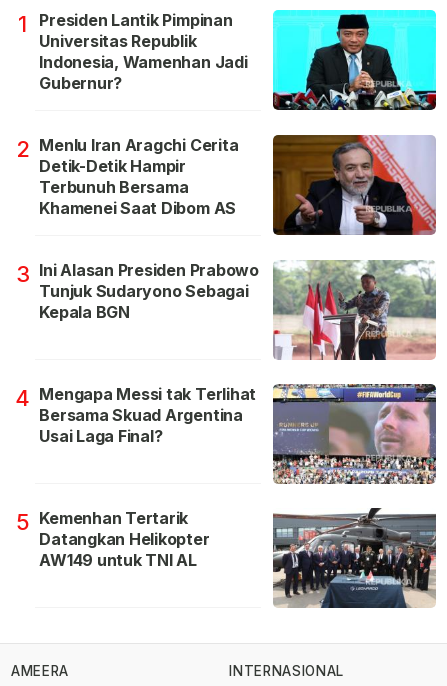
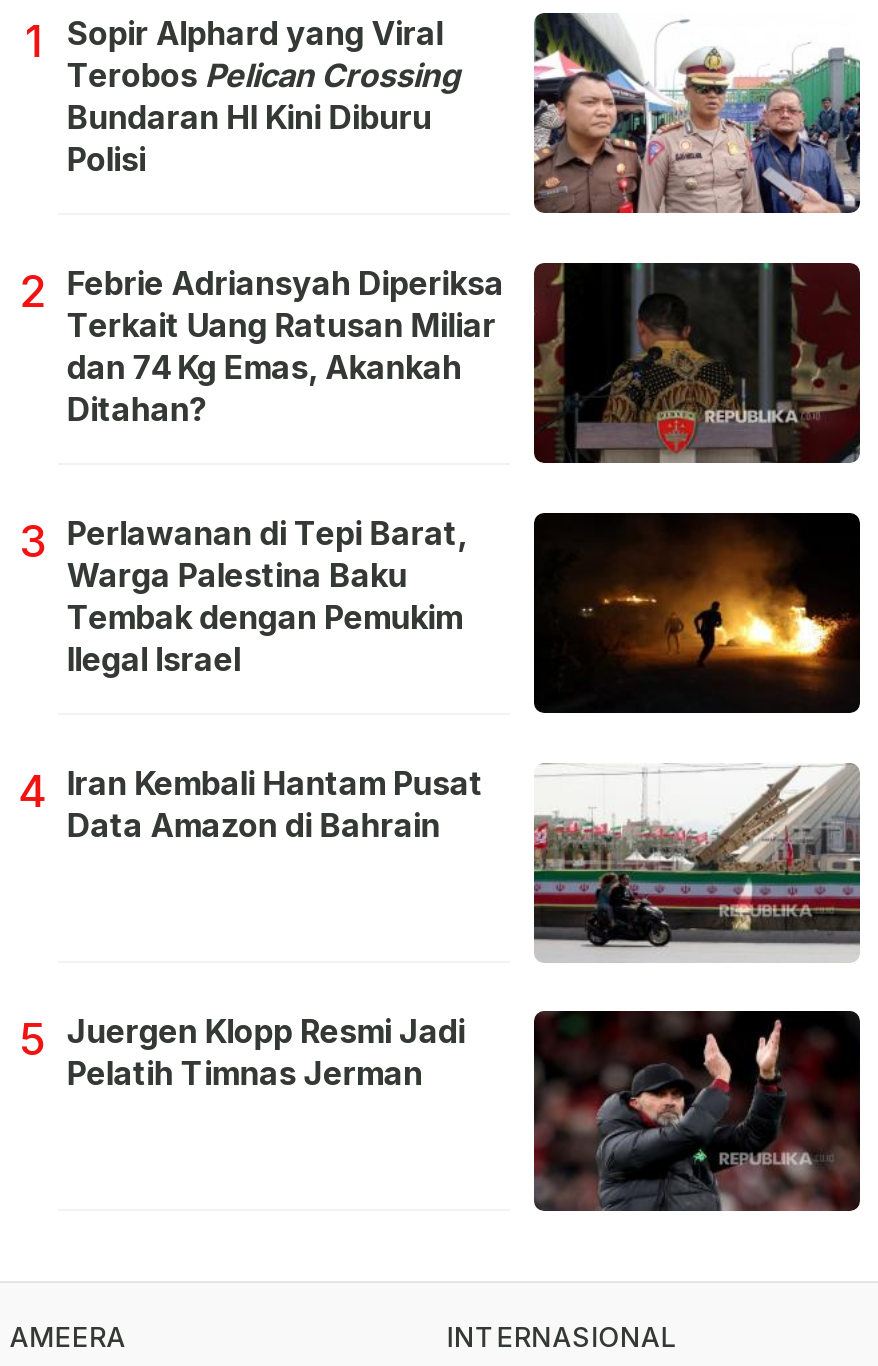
- [image]
- Presiden Lantik Pimpinan
- Universitas Republik
- Indonesia, Wamenhan Jadi
- Gubernur?
+ [image]
+ Sopir Alphard yang Viral
+ Terobos Pelican Crossing
+ Bundaran HI Kini Diburu
+ Polisi

- [image]
- 2 Menlu Iran Aragchi Cerita
- Detik-Detik Hampir
- Terbunuh Bersama
- Khamenei Saat Dibom AS
+ [image]
+ 2 Febrie Adriansyah Diperiksa
+ Terkait Uang Ratusan Miliar
+ dan 74 Kg Emas, Akankah
+ Ditahan?

- [image]
- 3 Ini Alasan Presiden Prabowo
- Tunjuk Sudaryono Sebagai
- Kepala BGN
+ [image]
+ 3 Perlawanan di Tepi Barat,
+ Warga Palestina Baku
+ Tembak dengan Pemukim
+ Ilegal Israel

- [image]
- 4 Mengapa Messi tak Terlihat
- Bersama Skuad Argentina
- Usai Laga Final?
+ [image]
+ 4 Iran Kembali Hantam Pusat
+ Data Amazon di Bahrain

- 5 Kemenhan Tertarik
- Datangkan Helikopter
- AW149 untuk TNI AL
+ 5 Juergen Klopp Resmi Jadi
+ Pelatih Timnas Jerman

- [image]
+ [image]
